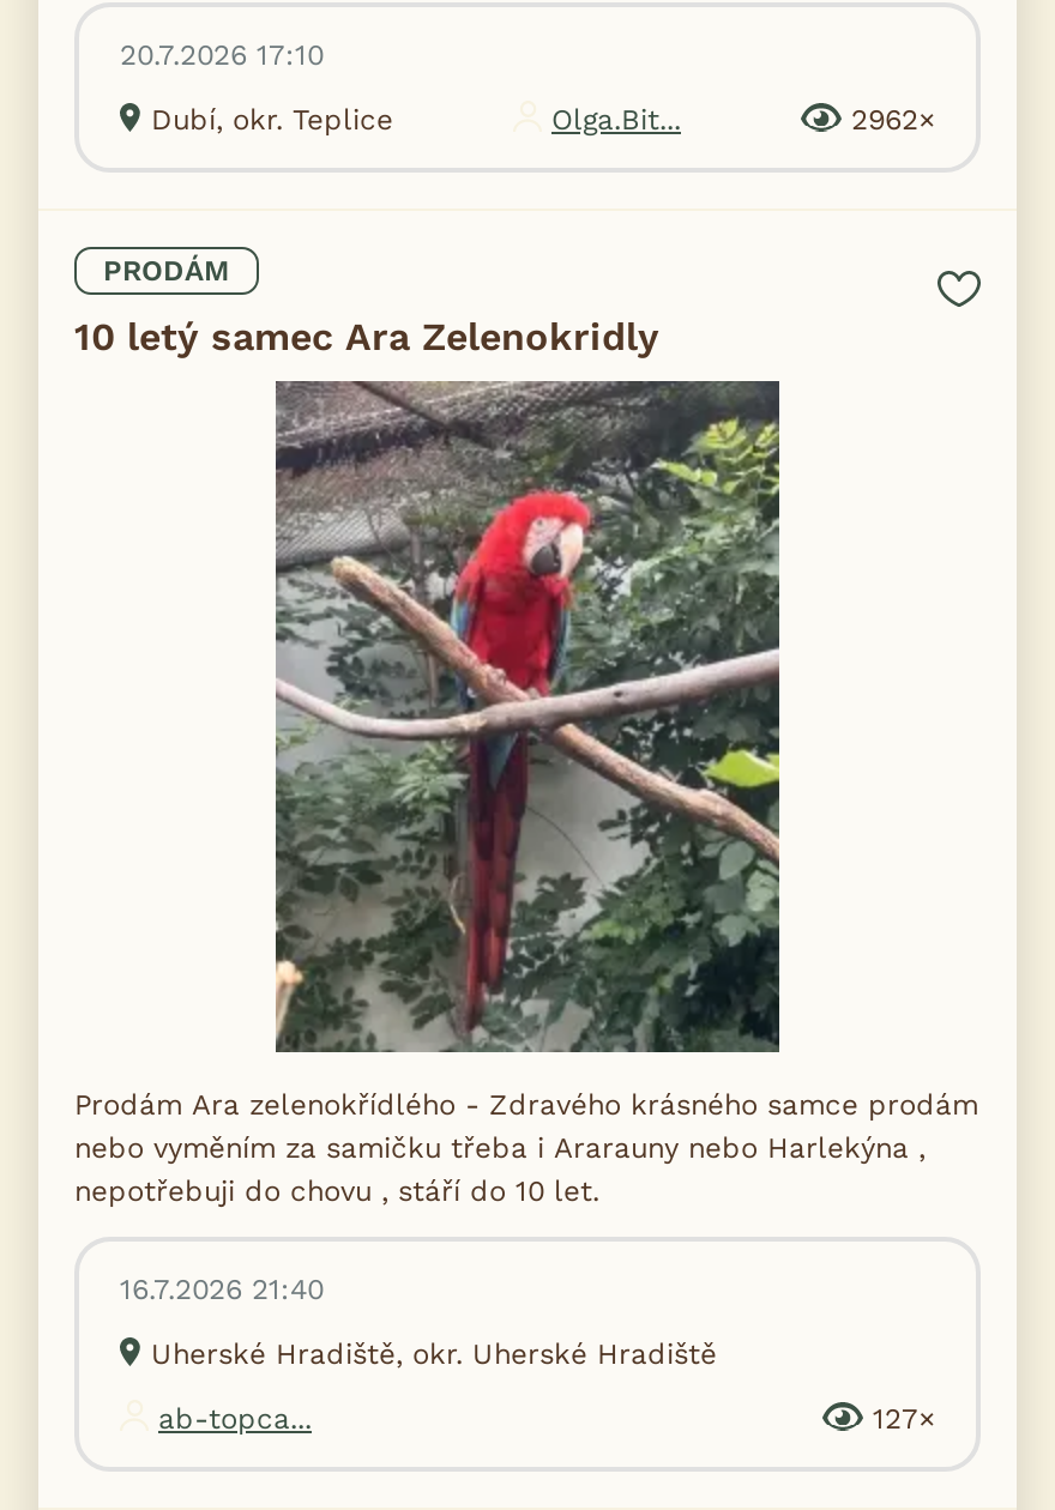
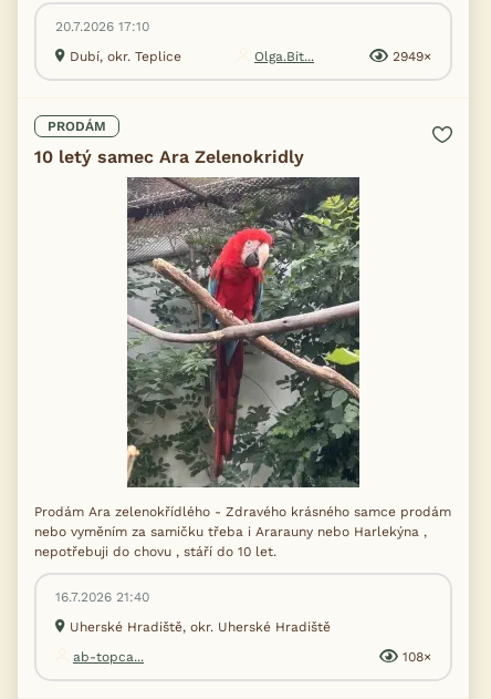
- 2962×
+ 2949×

- 127×
+ 108×
